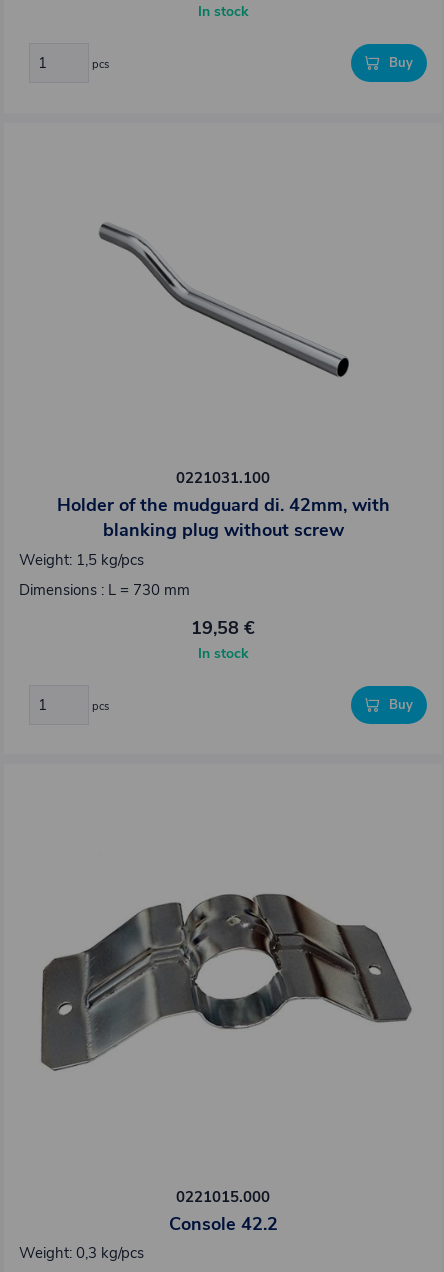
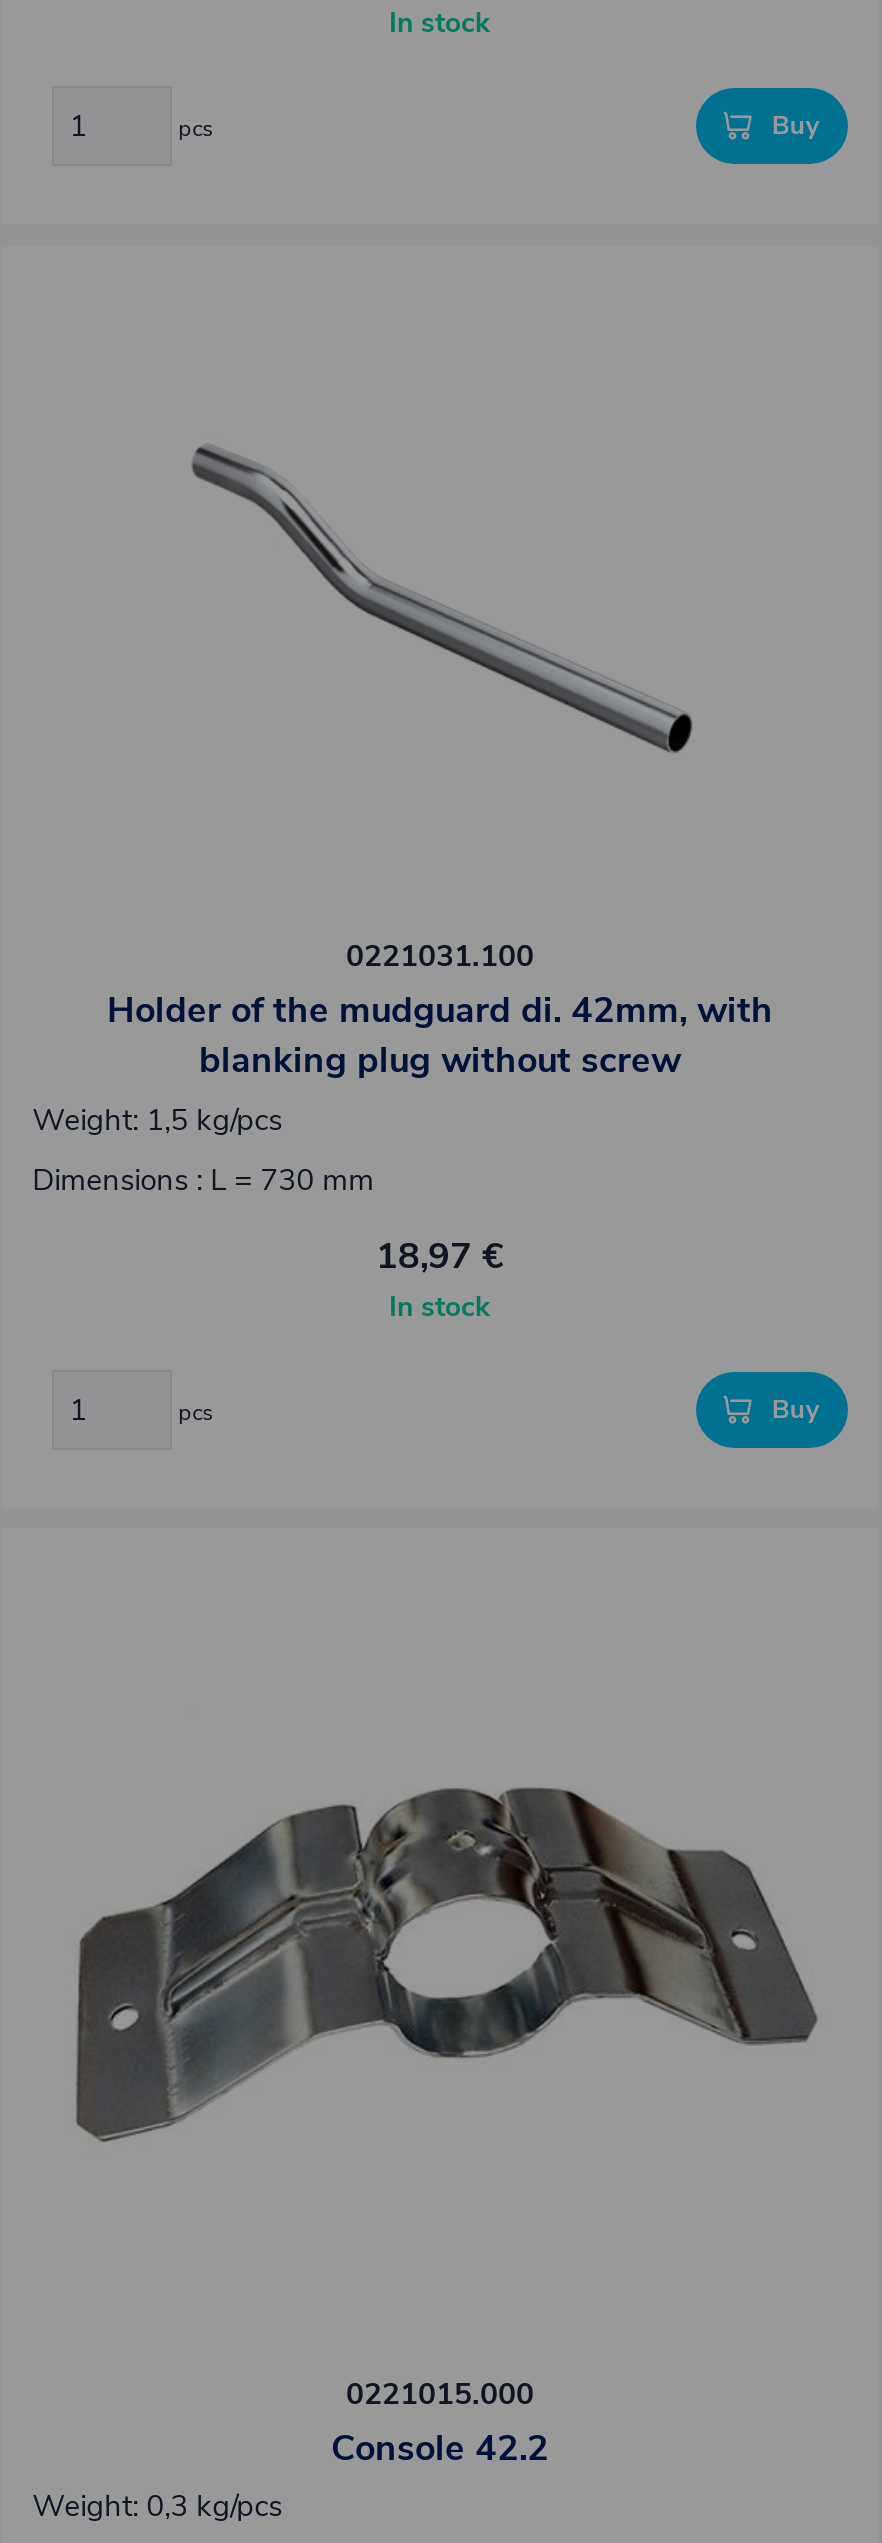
- 19,58 €
+ 18,97 €
